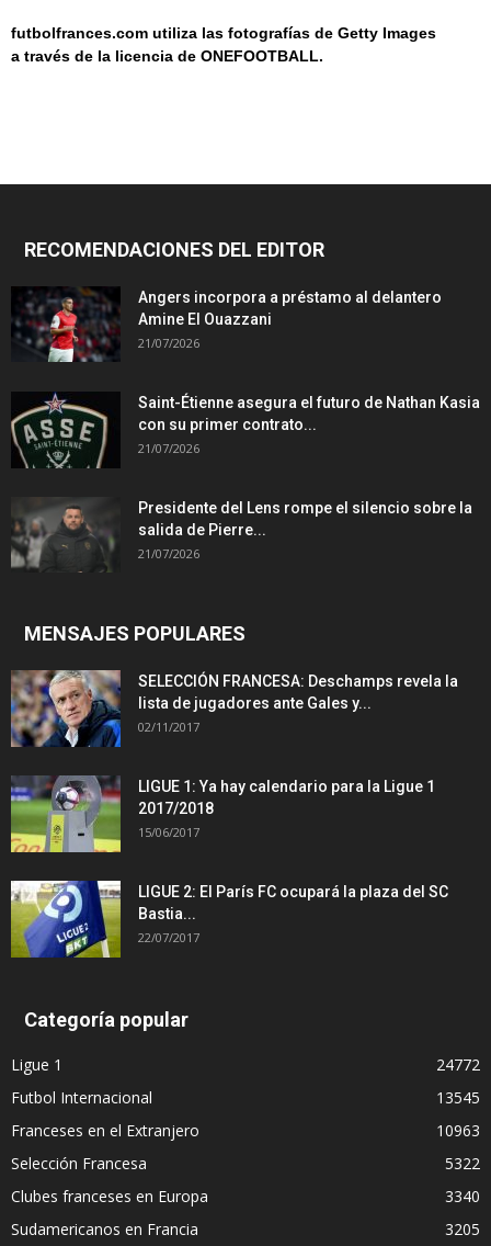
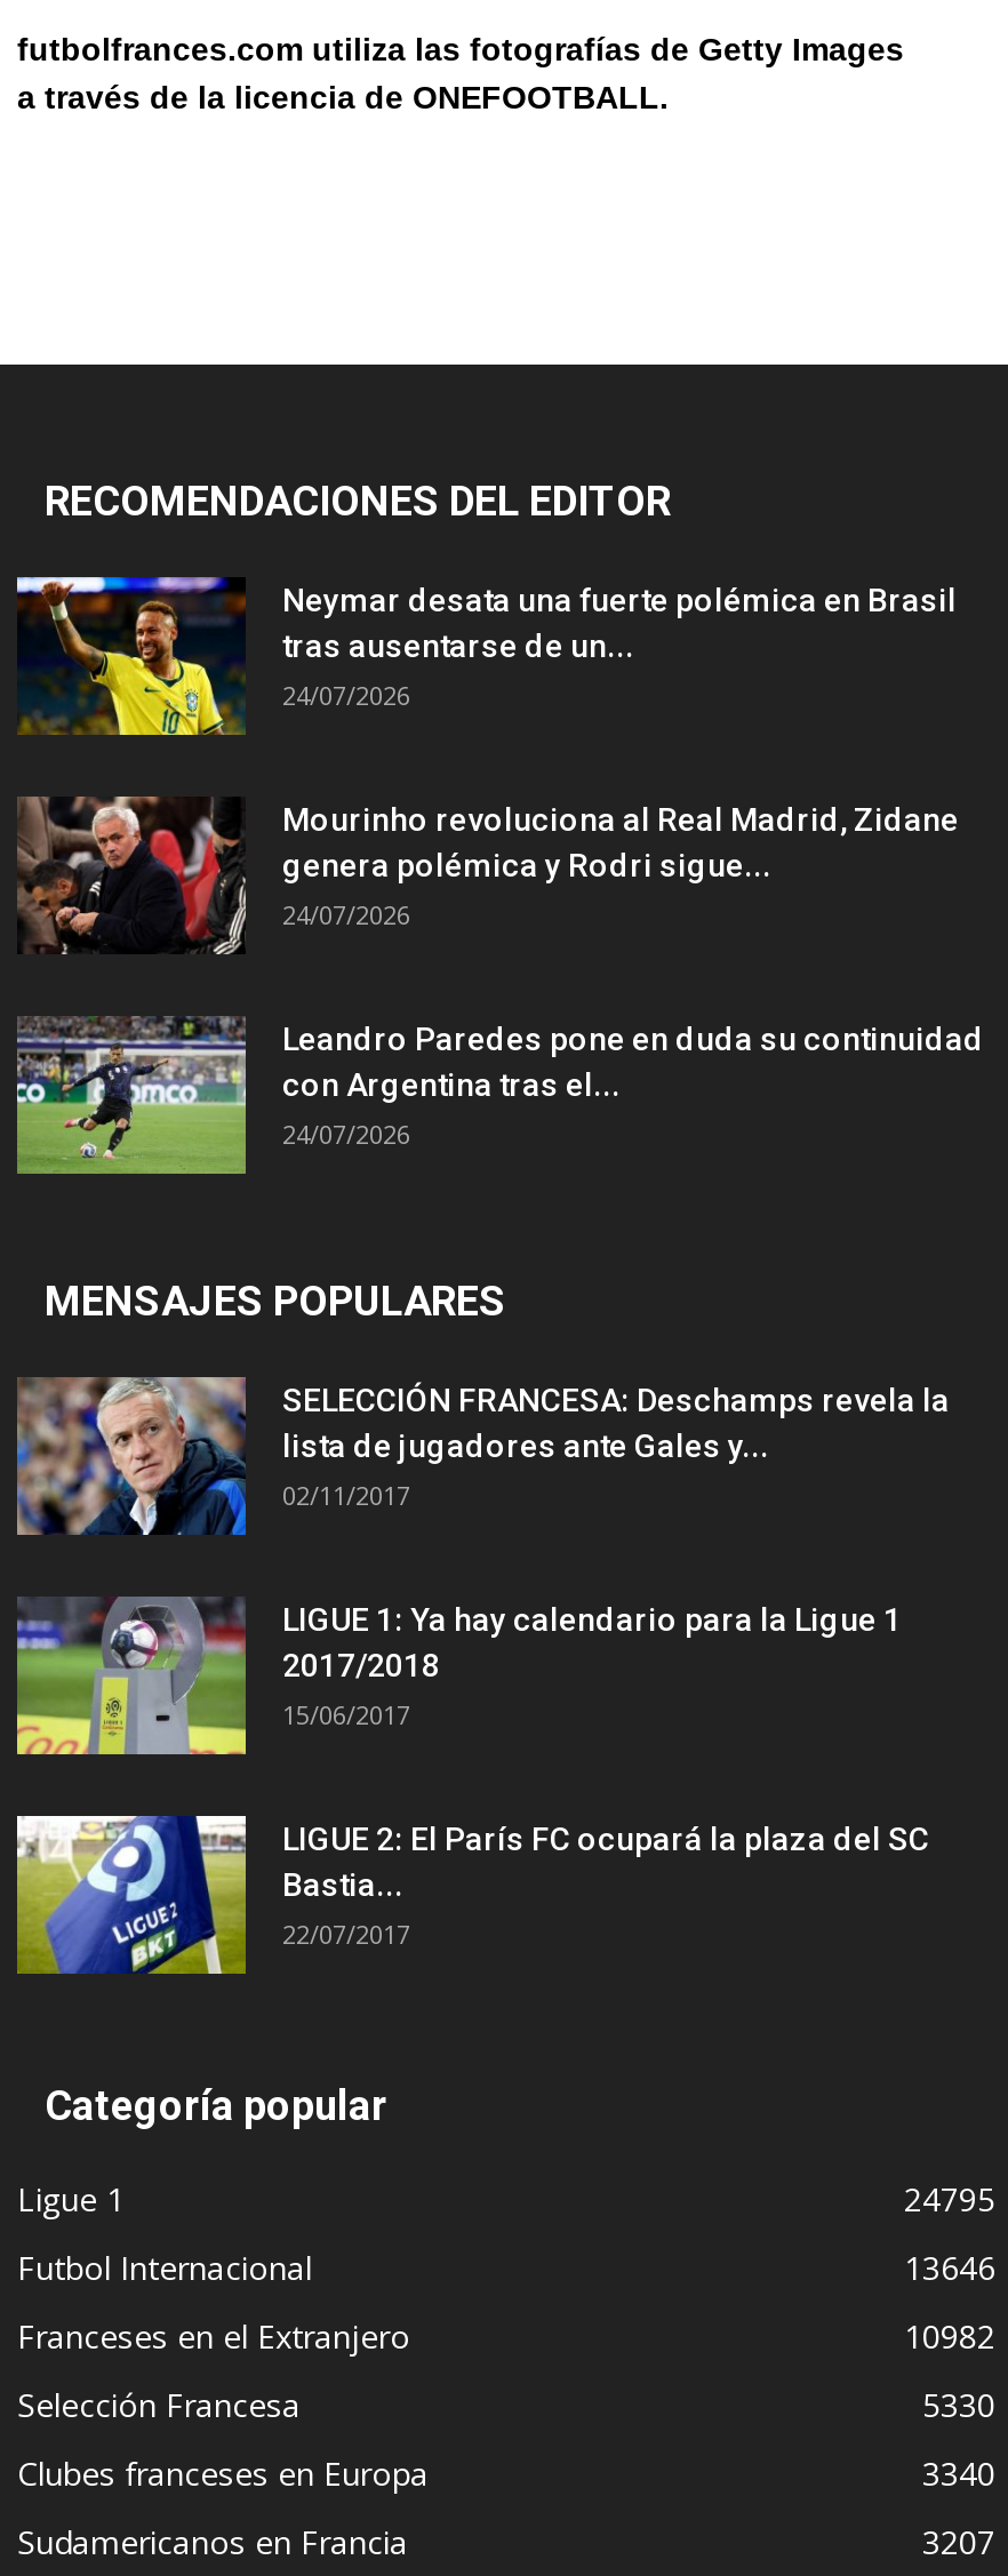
- [image]
- Angers incorpora a préstamo al delantero
- Amine El Ouazzani
- 21/07/2026
+ [image]
+ Neymar desata una fuerte polémica en Brasil
+ tras ausentarse de un...
+ 24/07/2026

- [image]
- Saint-Étienne asegura el futuro de Nathan Kasia
- con su primer contrato...
- 21/07/2026
+ [image]
+ Mourinho revoluciona al Real Madrid, Zidane
+ genera polémica y Rodri sigue...
+ 24/07/2026

- [image]
- Presidente del Lens rompe el silencio sobre la
- salida de Pierre...
- 21/07/2026
+ [image]
+ Leandro Paredes pone en duda su continuidad
+ con Argentina tras el...
+ 24/07/2026

- 24772
+ 24795

- 13545
+ 13646

- 10963
+ 10982

- 5322
+ 5330

- 3205
+ 3207
